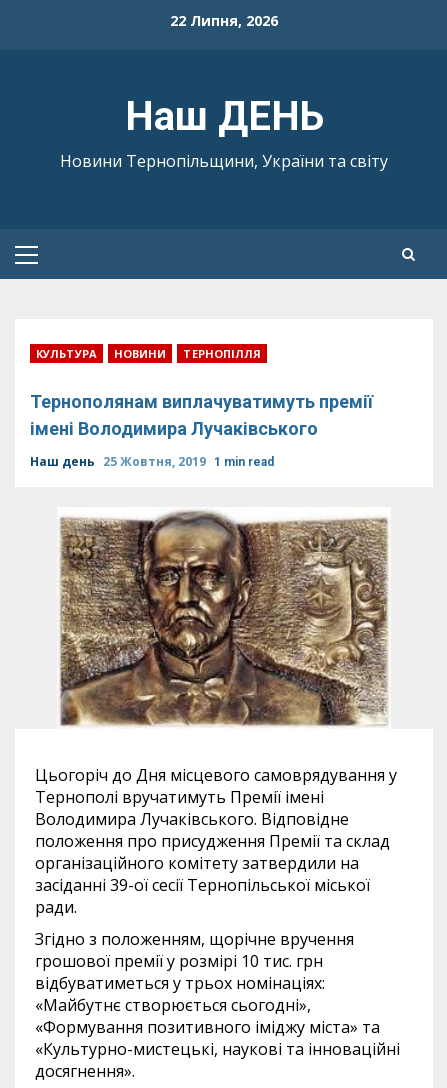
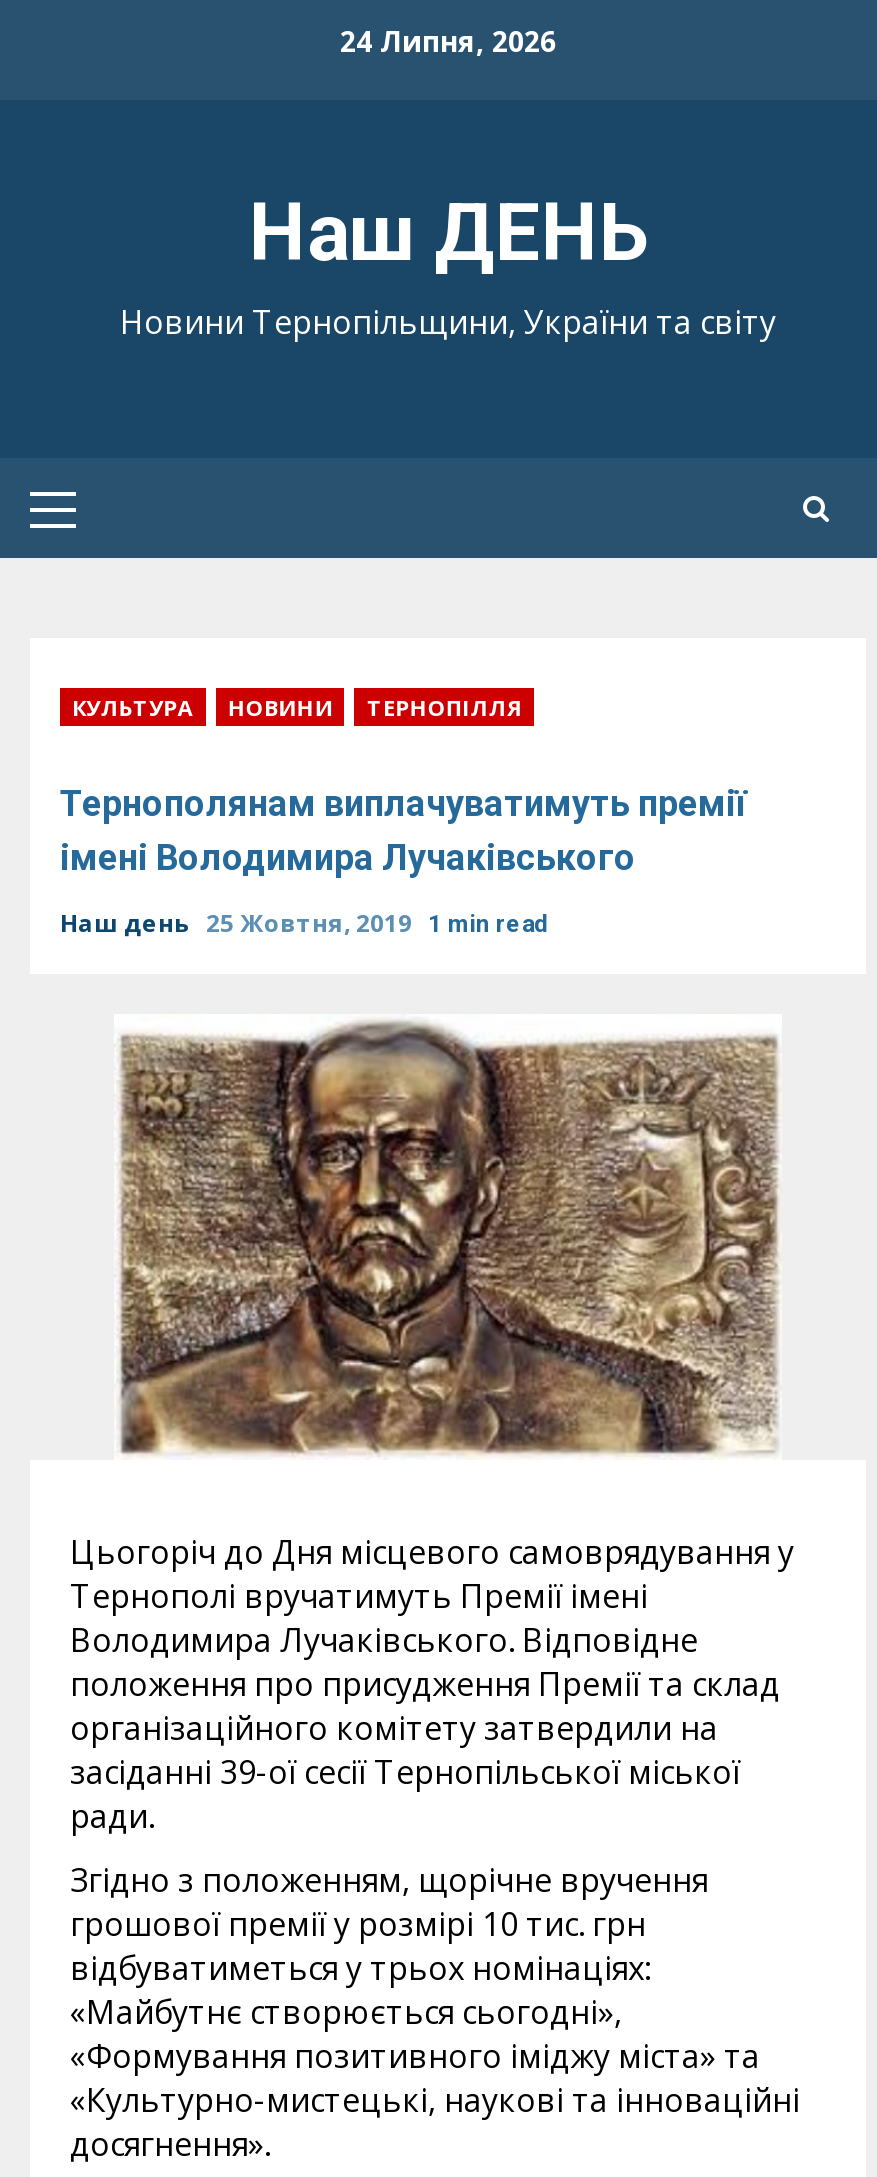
- 22 Липня, 2026
+ 24 Липня, 2026
